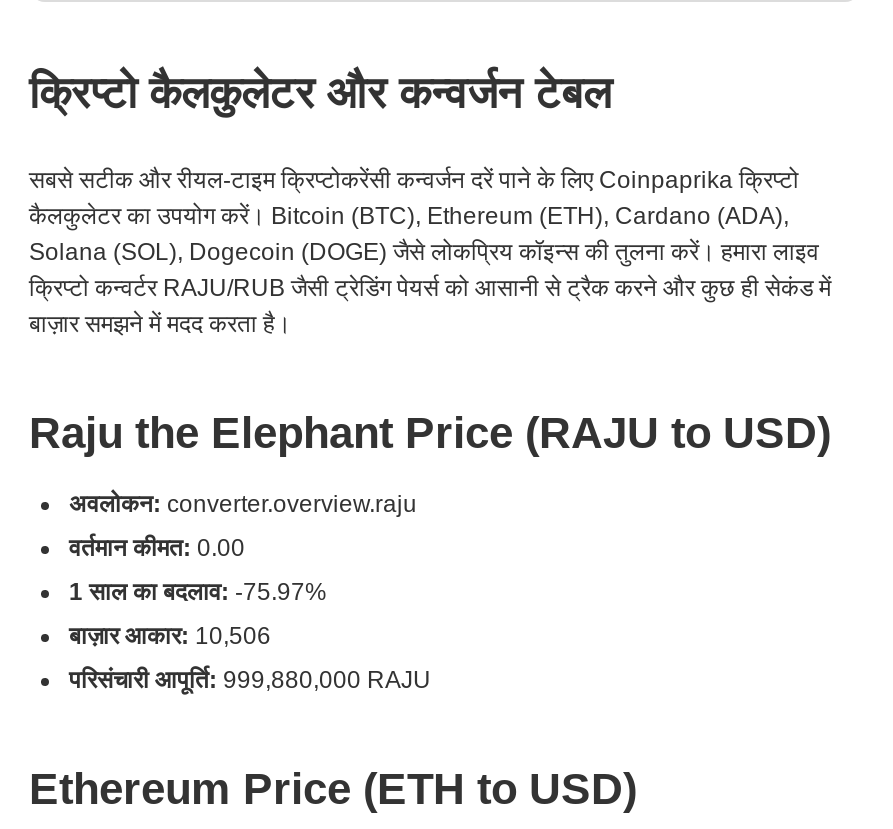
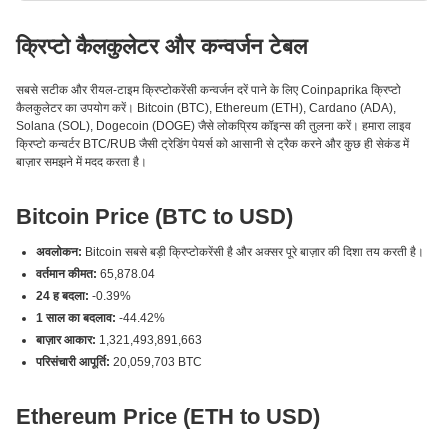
- क्रिप्टो कन्वर्टर RAJU/RUB जैसी ट्रेडिंग पेयर्स को आसानी से ट्रैक करने और कुछ ही सेकंड में
+ क्रिप्टो कन्वर्टर BTC/RUB जैसी ट्रेडिंग पेयर्स को आसानी से ट्रैक करने और कुछ ही सेकंड में

- Raju the Elephant Price (RAJU to USD)
- अवलोकन: converter.overview.raju
- वर्तमान कीमत: 0.00
- 1 साल का बदलाव: -75.97%
- बाज़ार आकार: 10,506
- परिसंचारी आपूर्ति: 999,880,000 RAJU
+ Bitcoin Price (BTC to USD)
+ अवलोकन: Bitcoin सबसे बड़ी क्रिप्टोकरेंसी है और अक्सर पूरे बाज़ार की दिशा तय करती है।
+ वर्तमान कीमत: 65,878.04
+ 24 ह बदला: -0.39%
+ 1 साल का बदलाव: -44.42%
+ बाज़ार आकार: 1,321,493,891,663
+ परिसंचारी आपूर्ति: 20,059,703 BTC
